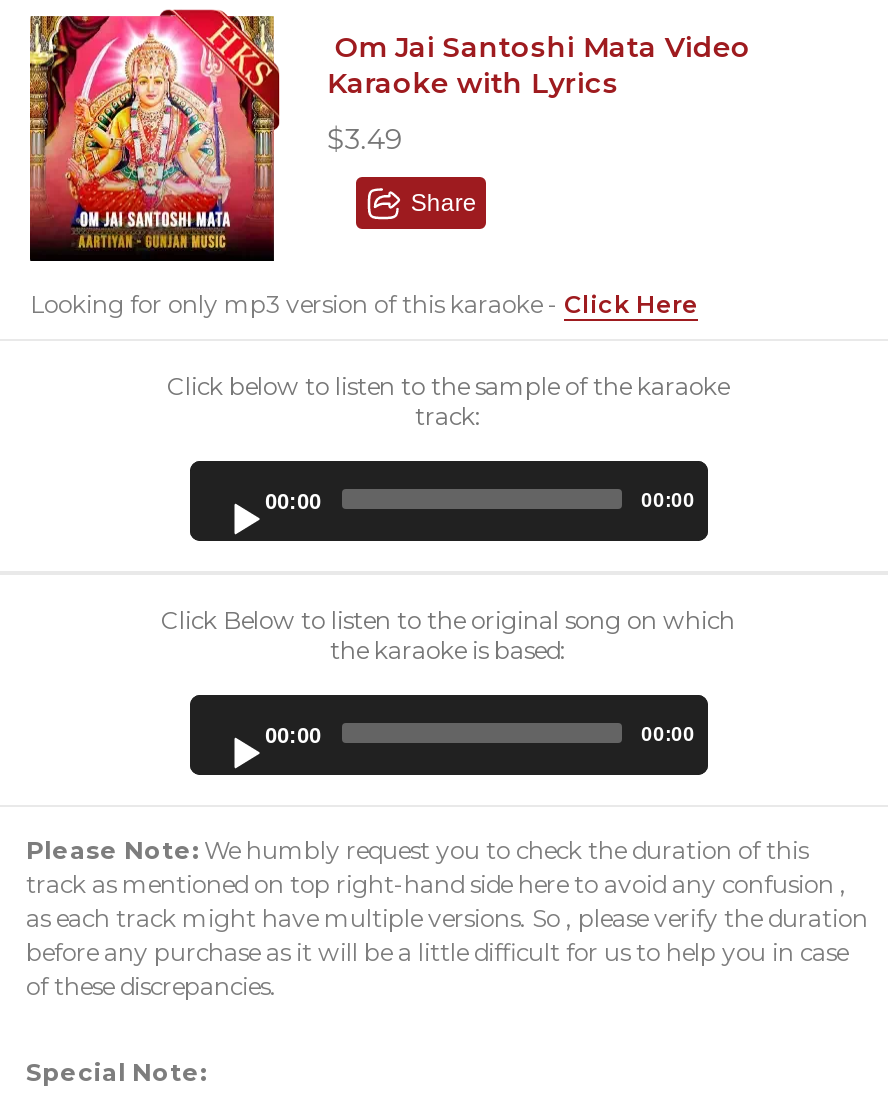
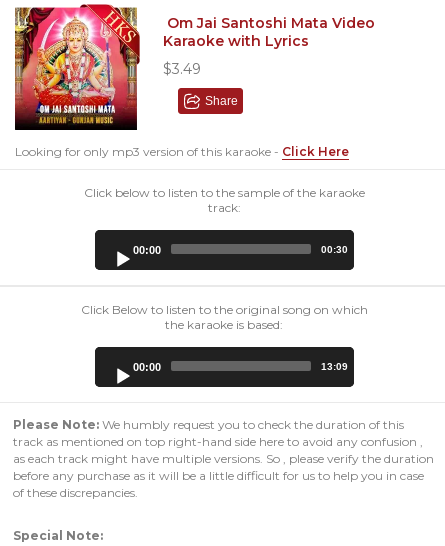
- 00:00
+ 00:30

- 00:00
+ 13:09
